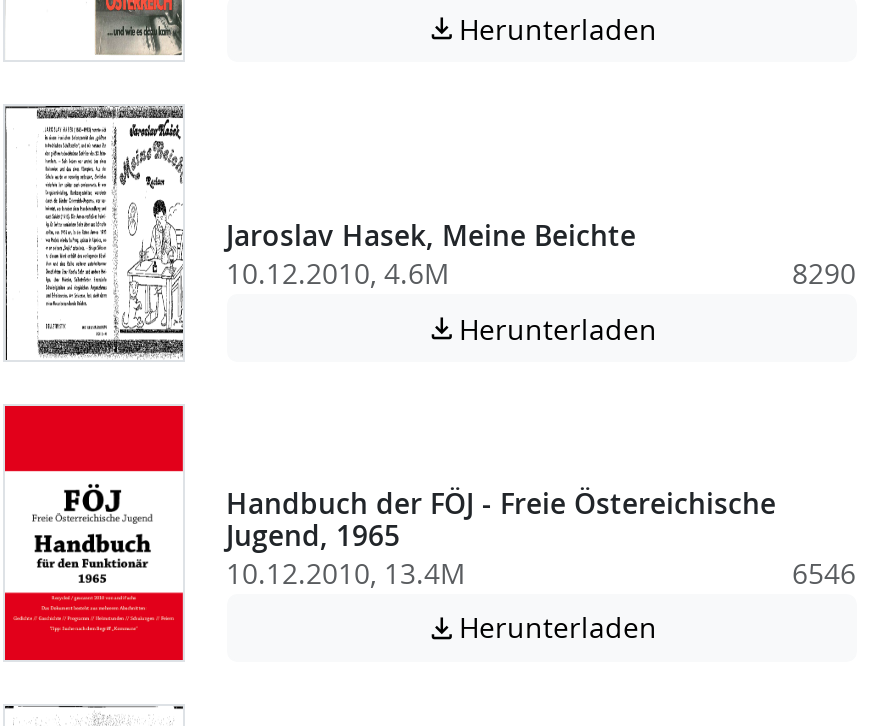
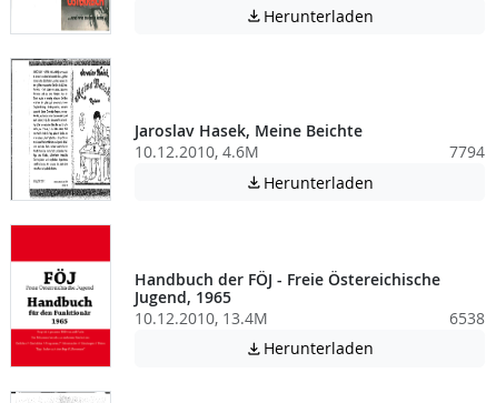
- 8290
+ 7794

- 6546
+ 6538
